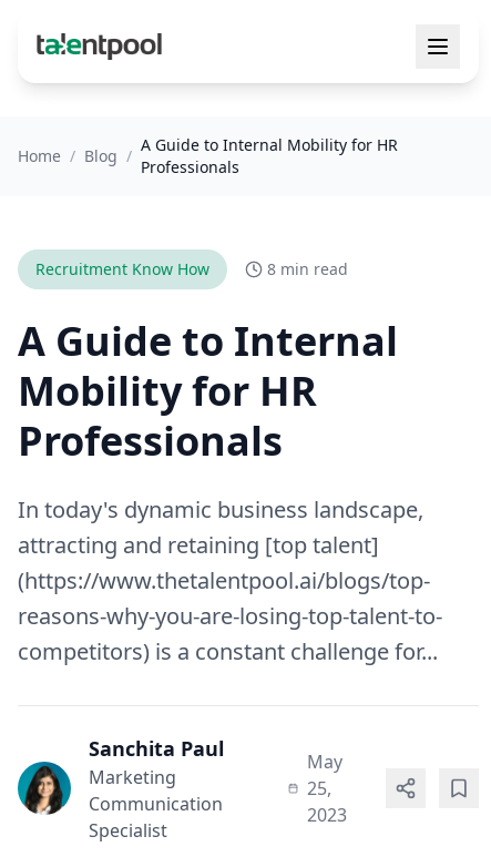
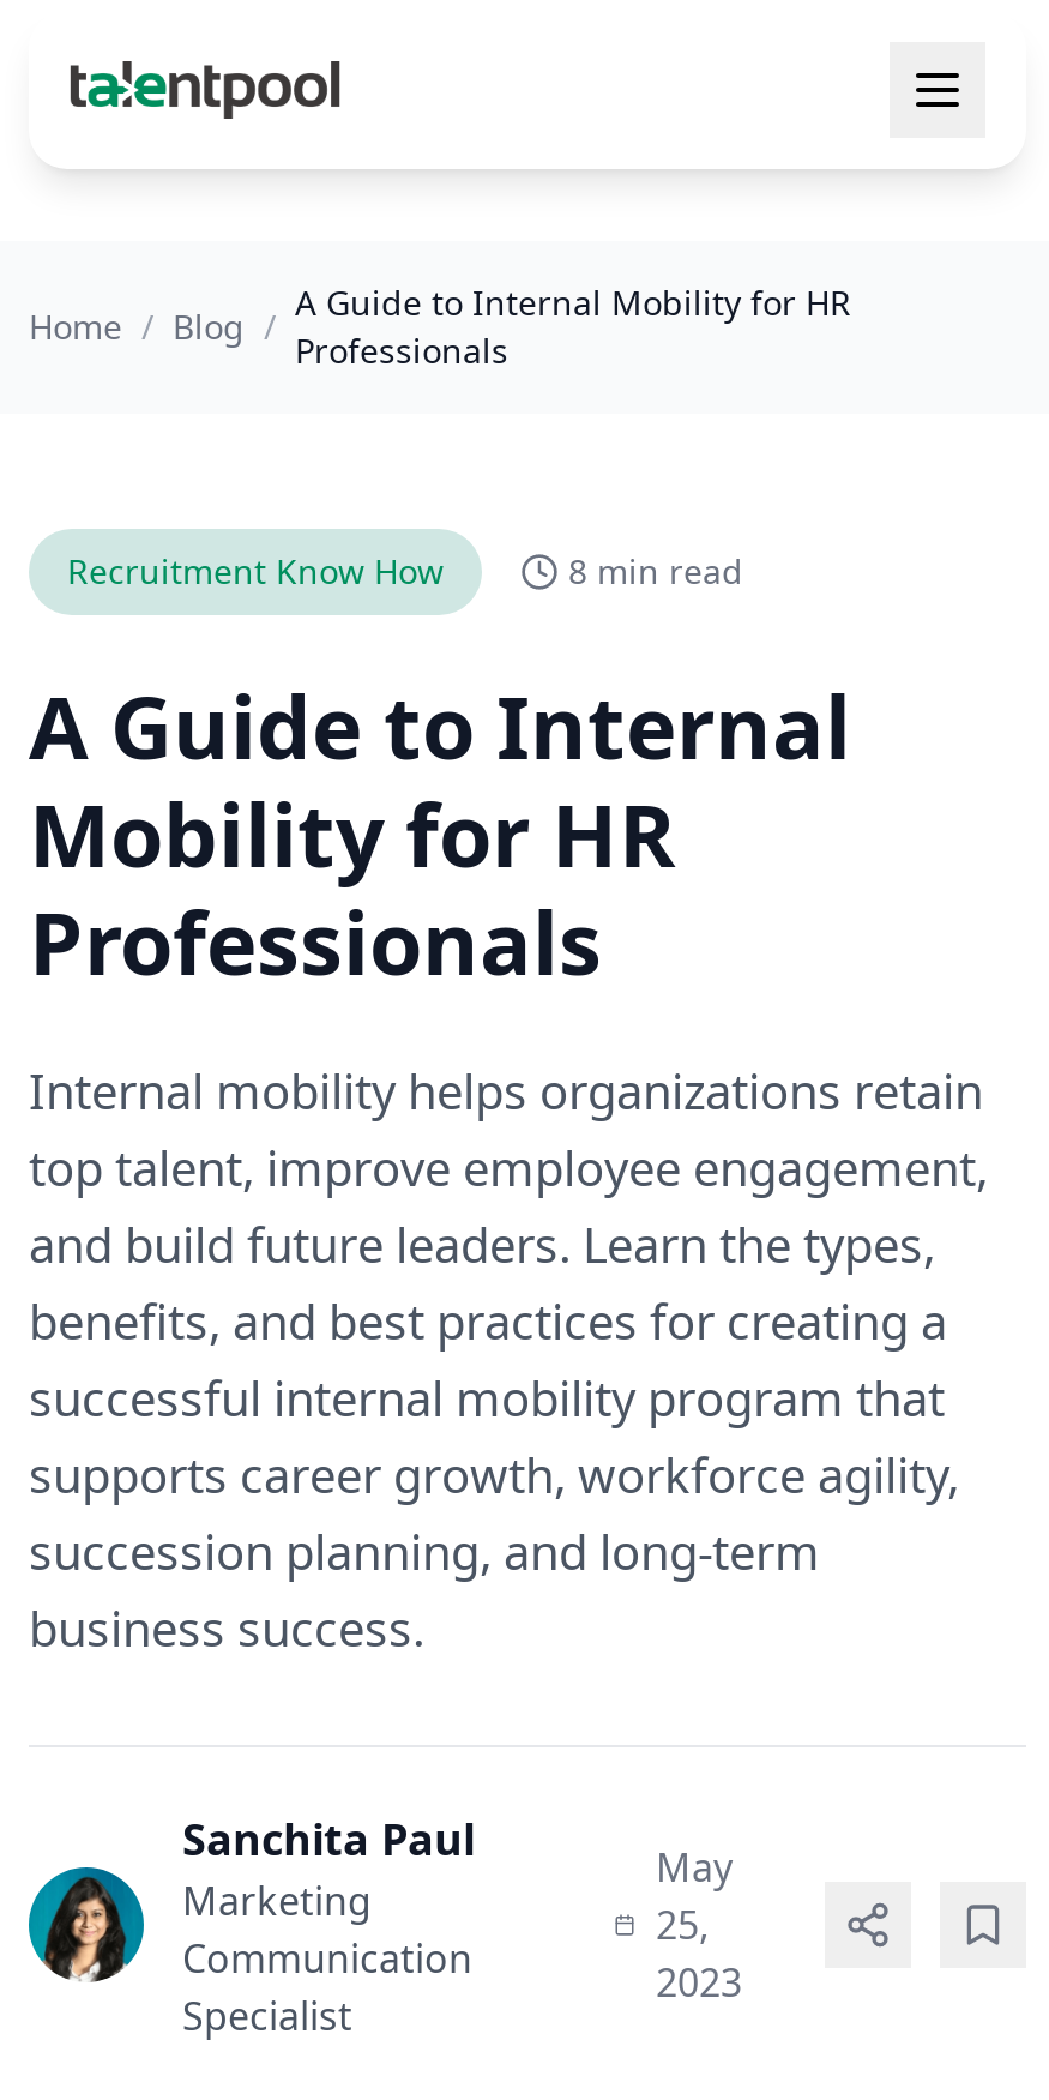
- In today's dynamic business landscape,
- attracting and retaining [top talent]
- (https://www.thetalentpool.ai/blogs/top-
- reasons-why-you-are-losing-top-talent-to-
- competitors) is a constant challenge for...
+ Internal mobility helps organizations retain
+ top talent, improve employee engagement,
+ and build future leaders. Learn the types,
+ benefits, and best practices for creating a
+ successful internal mobility program that
+ supports career growth, workforce agility,
+ succession planning, and long-term
+ business success.
